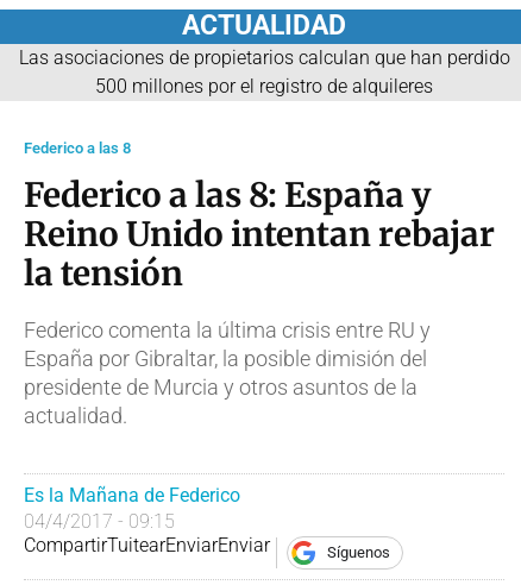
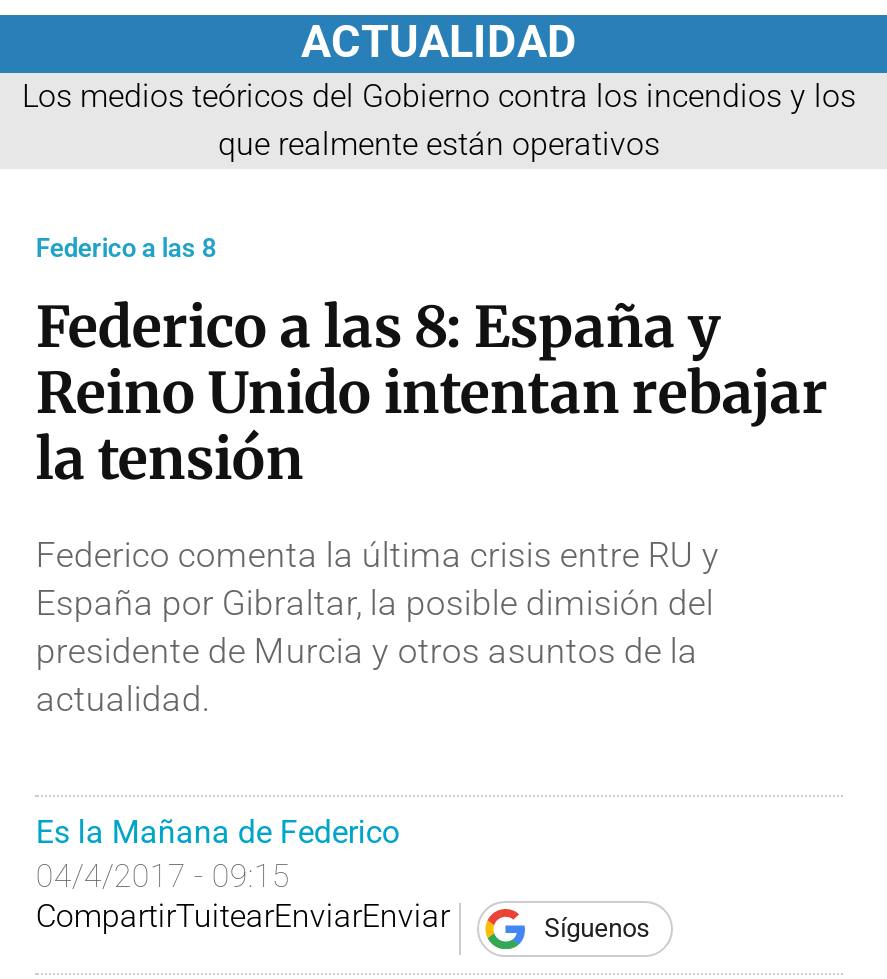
- Las asociaciones de propietarios calculan que han perdido
- 500 millones por el registro de alquileres
+ Los medios teóricos del Gobierno contra los incendios y los
+ que realmente están operativos
